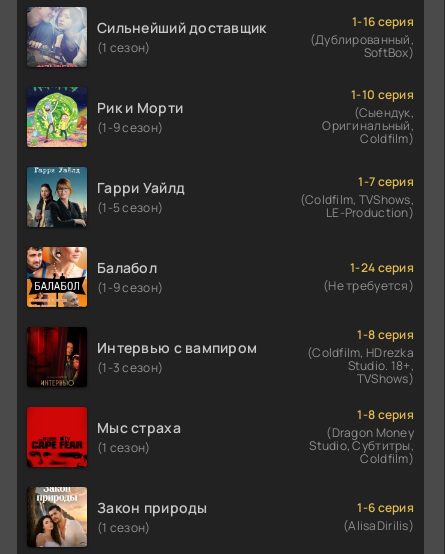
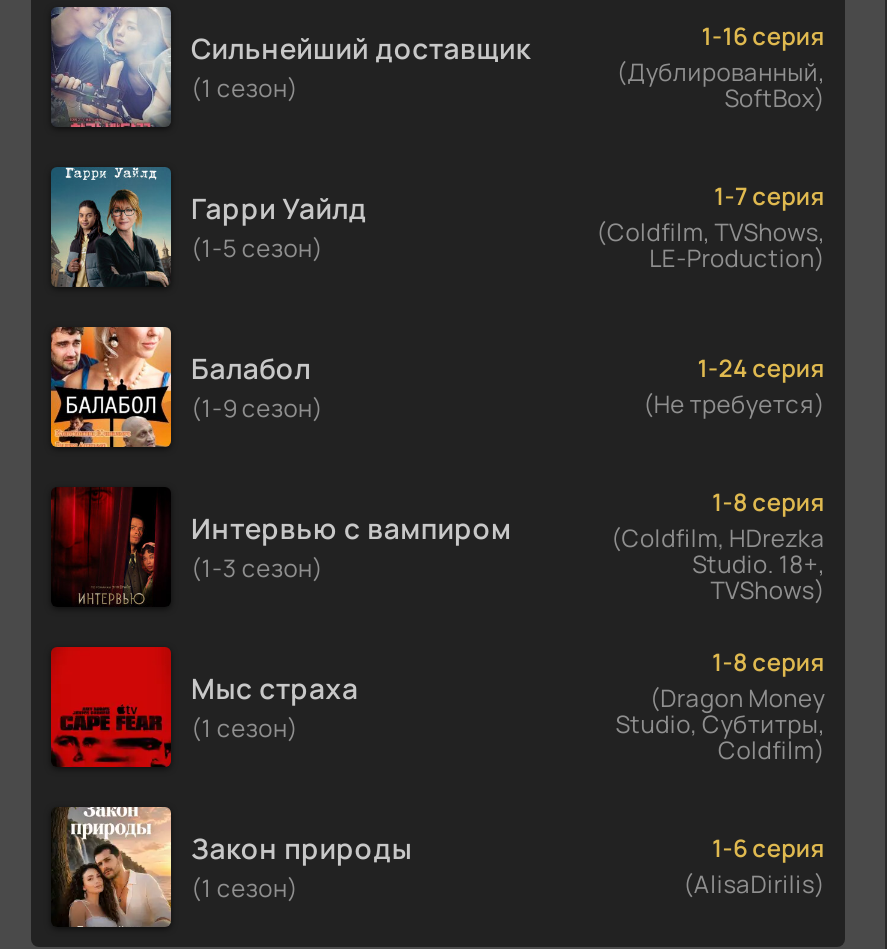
- [image]
- Рик и Морти
- (1-9 сезон)

- 1-10 серия
- (Сыендук,
- Оригинальный,
- Coldfilm)
